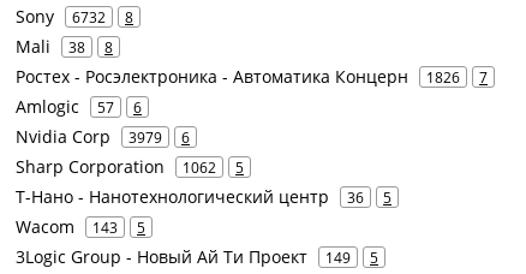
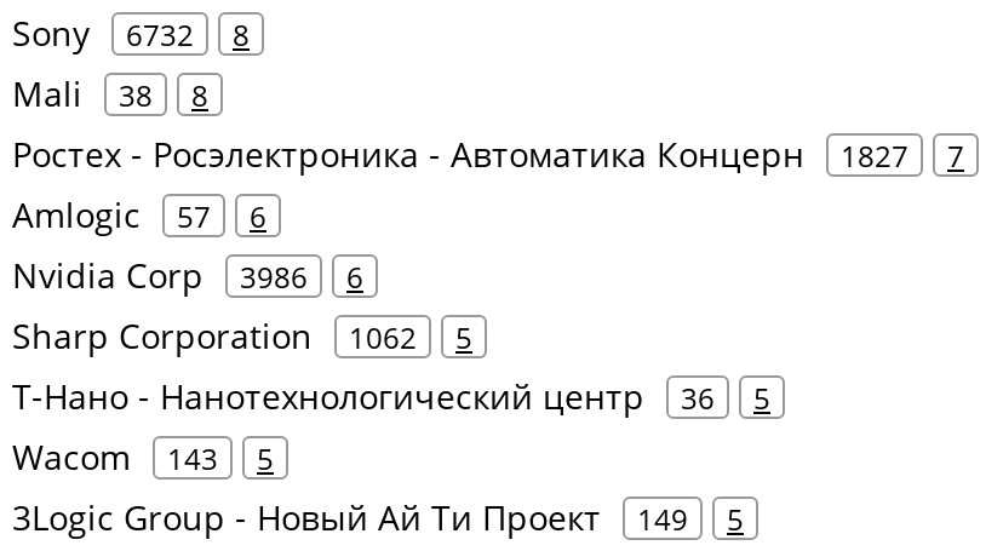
- Ростех - Росэлектроника - Автоматика Концерн 1826 7
+ Ростех - Росэлектроника - Автоматика Концерн 1827 7

- Nvidia Corp 3979 6
+ Nvidia Corp 3986 6
